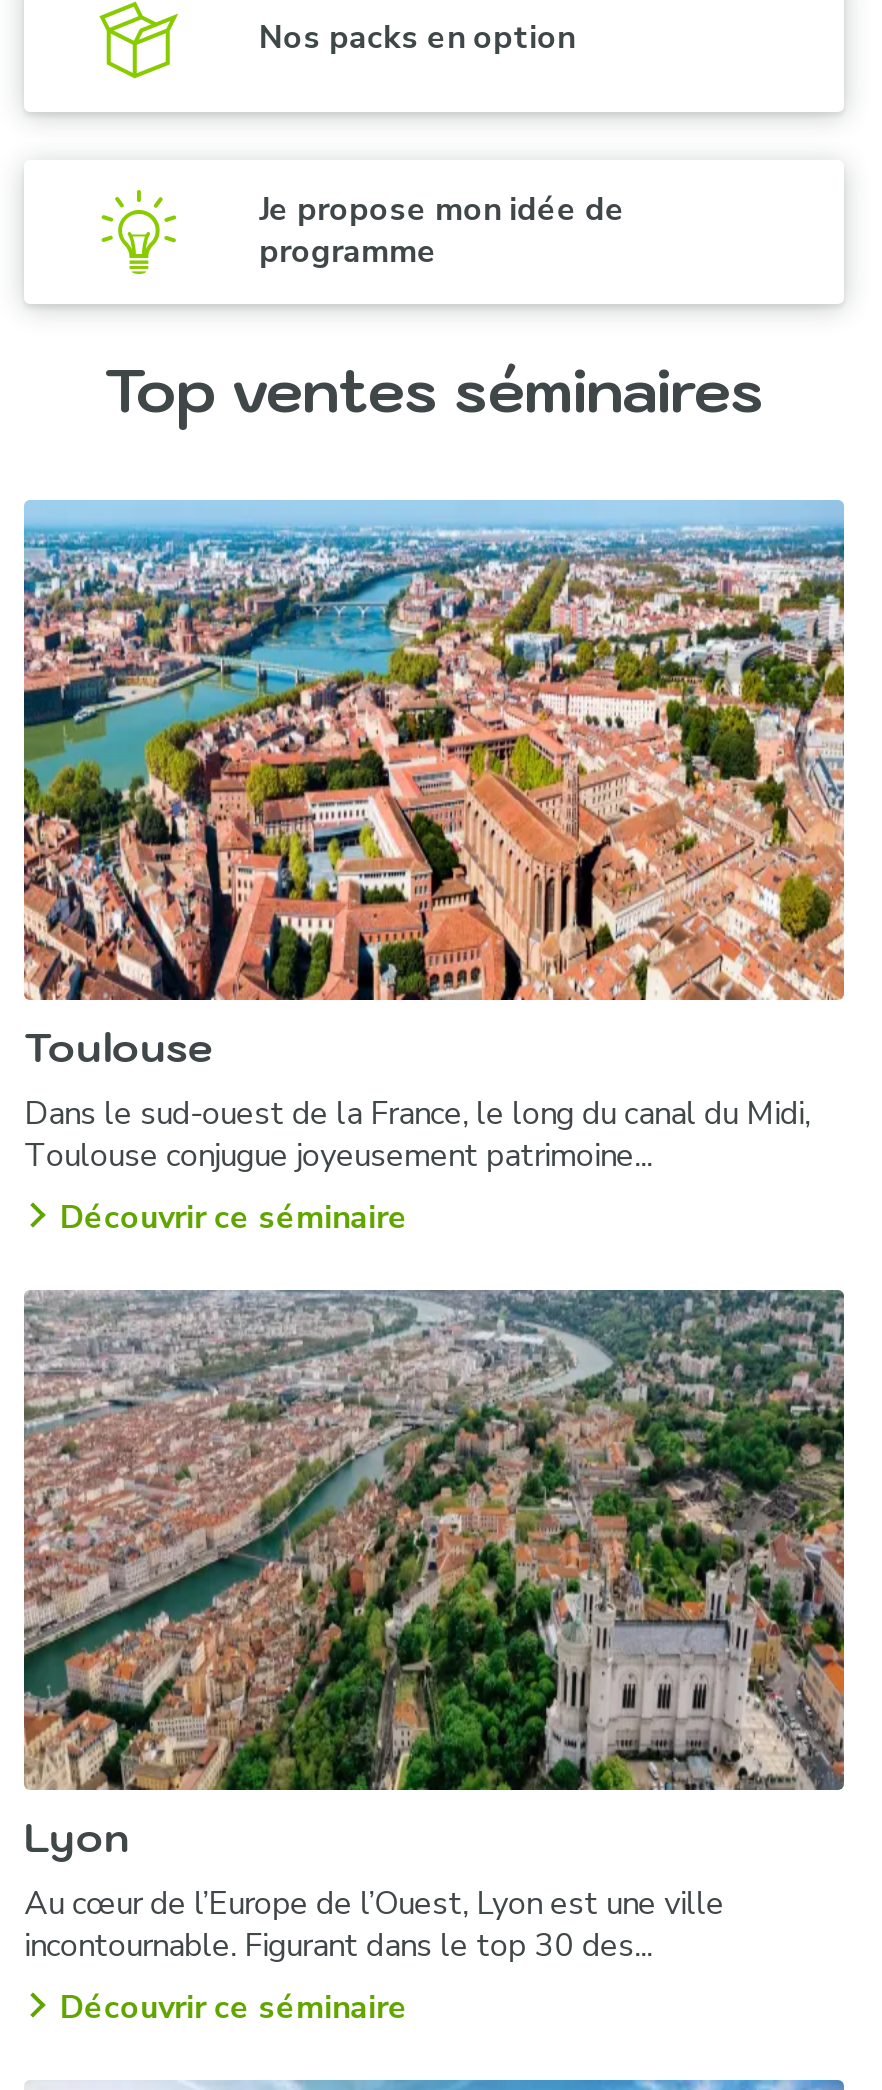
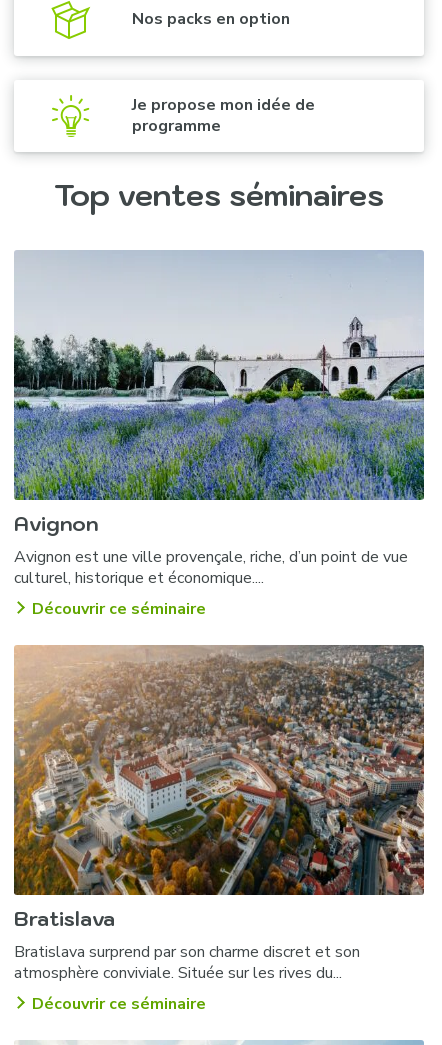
- [image]
- Toulouse
- Dans le sud-ouest de la France, le long du canal du Midi,
- Toulouse conjugue joyeusement patrimoine...
+ [image]
+ Avignon
+ Avignon est une ville provençale, riche, d’un point de vue
+ culturel, historique et économique....

- [image]
- Lyon
- Au cœur de l’Europe de l’Ouest, Lyon est une ville
- incontournable. Figurant dans le top 30 des...
+ [image]
+ Bratislava
+ Bratislava surprend par son charme discret et son
+ atmosphère conviviale. Située sur les rives du...
